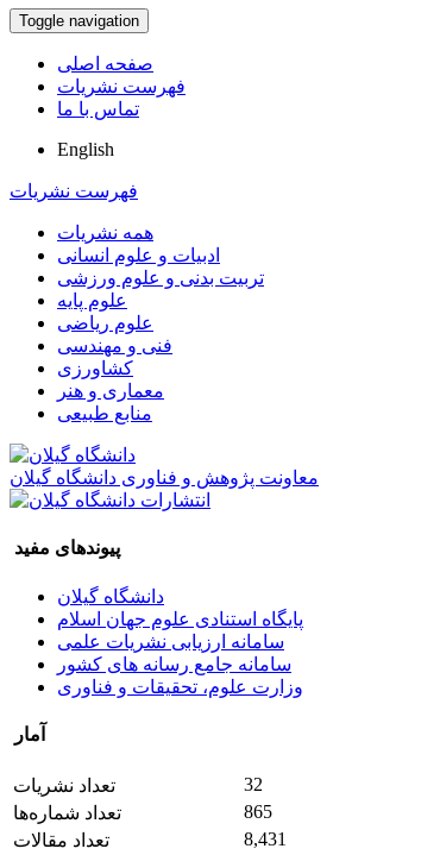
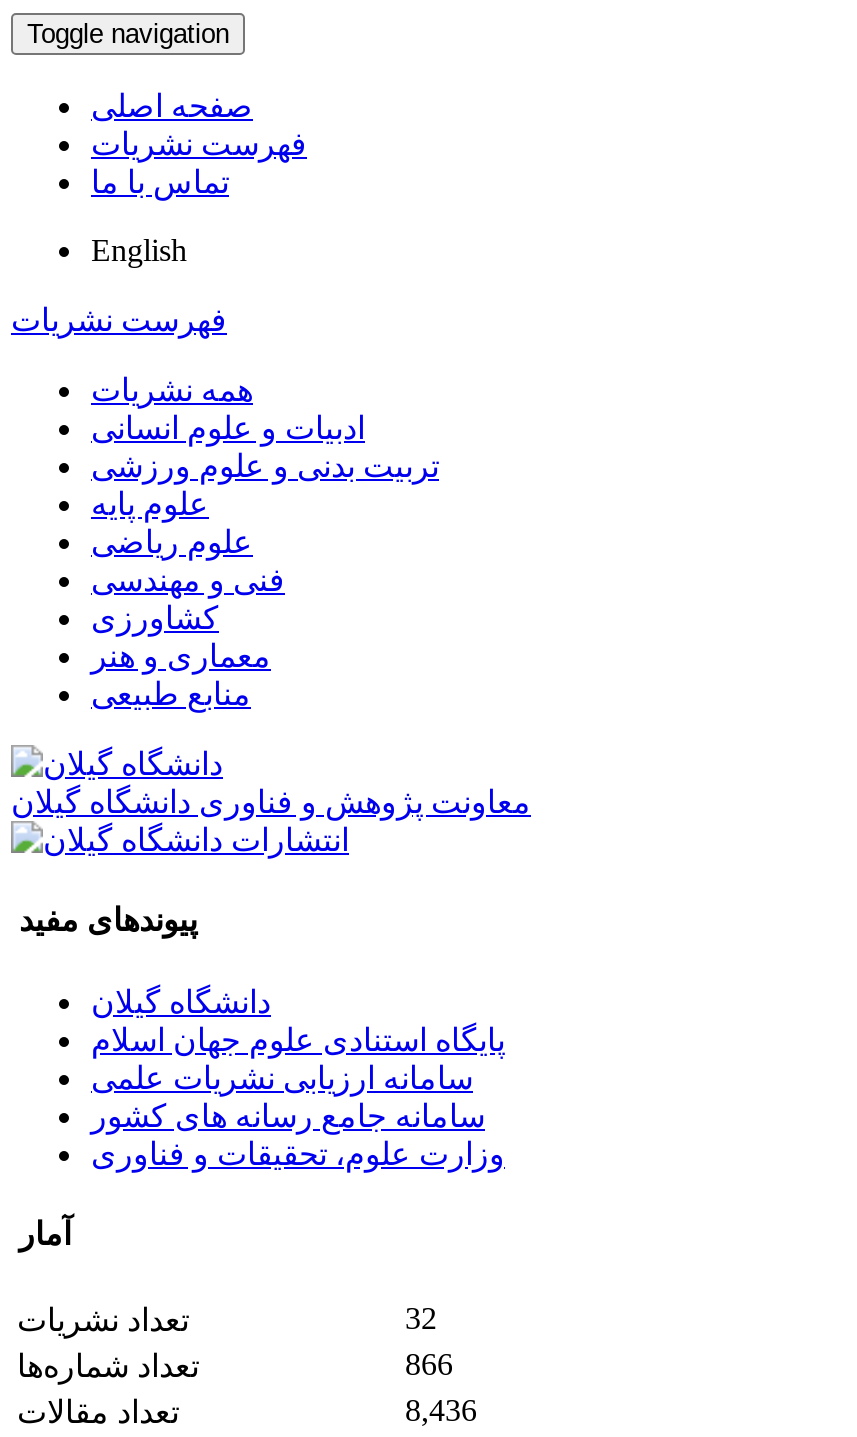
- 865
+ 866

- 8,431
+ 8,436
